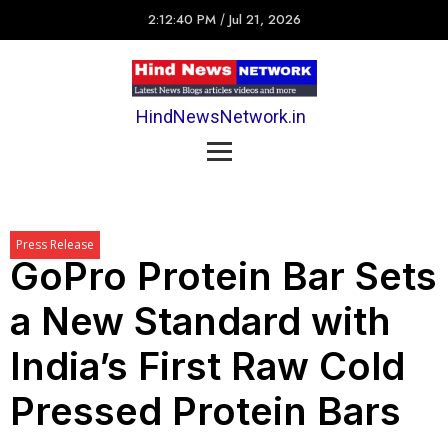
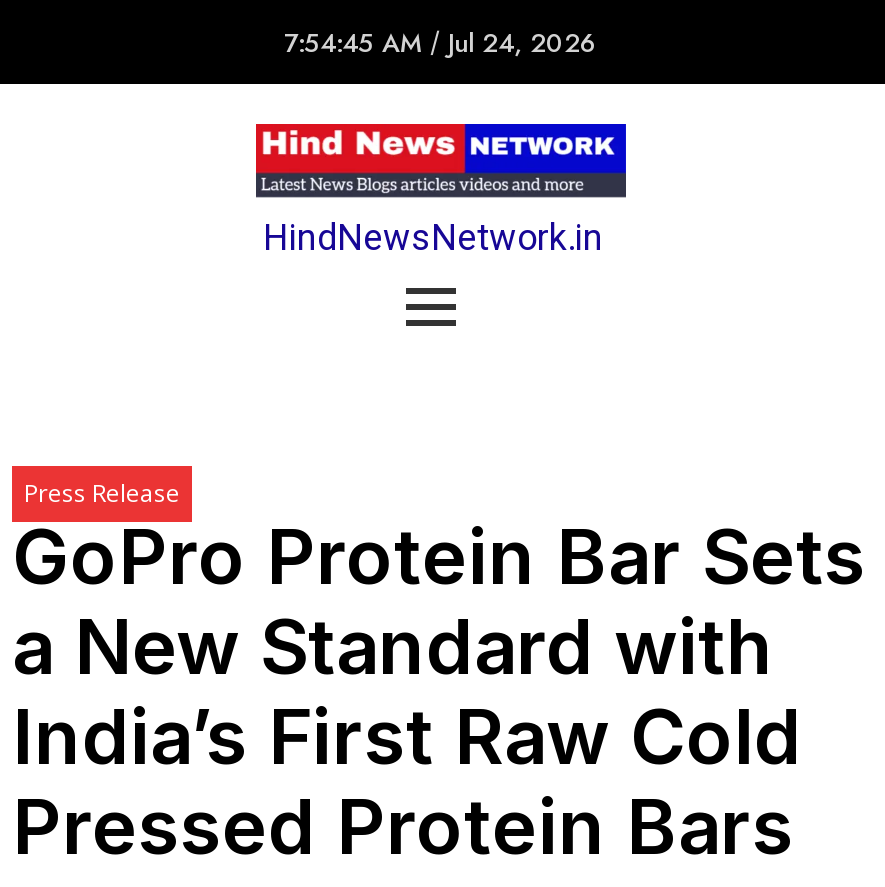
- 2:12:40 PM / Jul 21, 2026
+ 7:54:45 AM / Jul 24, 2026
